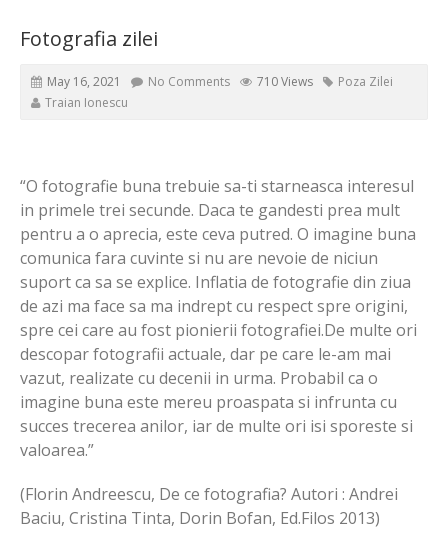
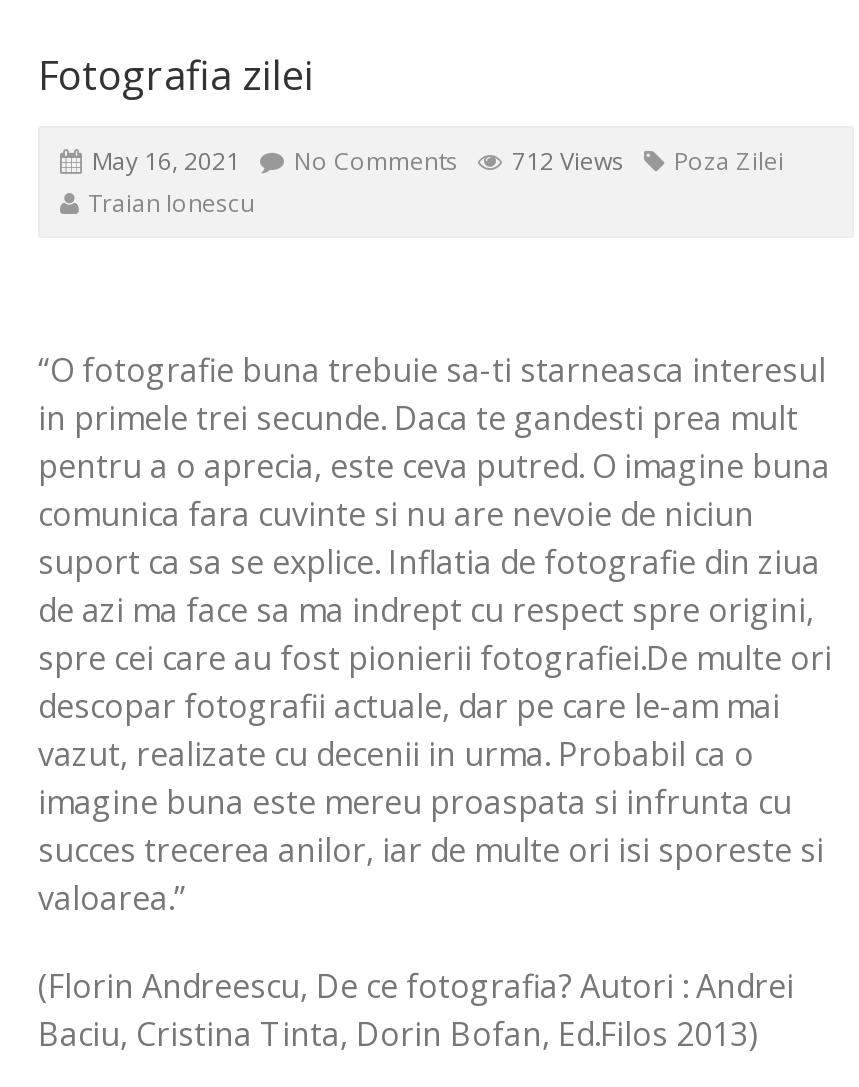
- May 16, 2021 No Comments 710 Views Poza Zilei
+ May 16, 2021 No Comments 712 Views Poza Zilei
